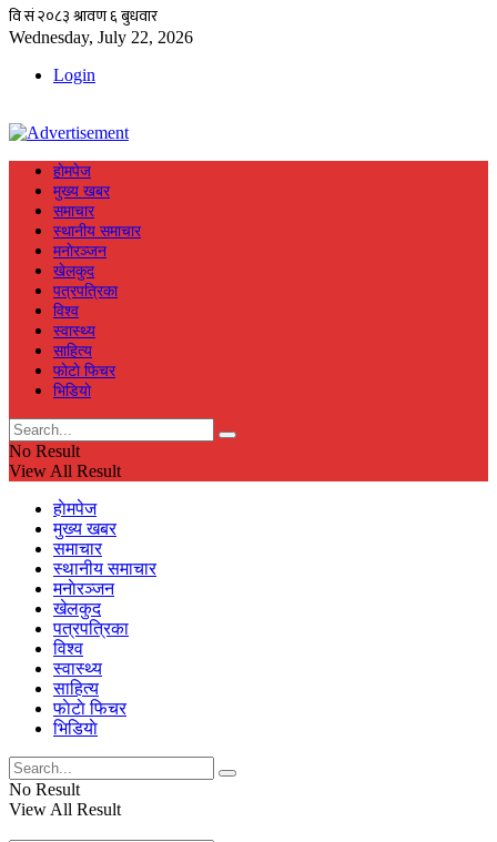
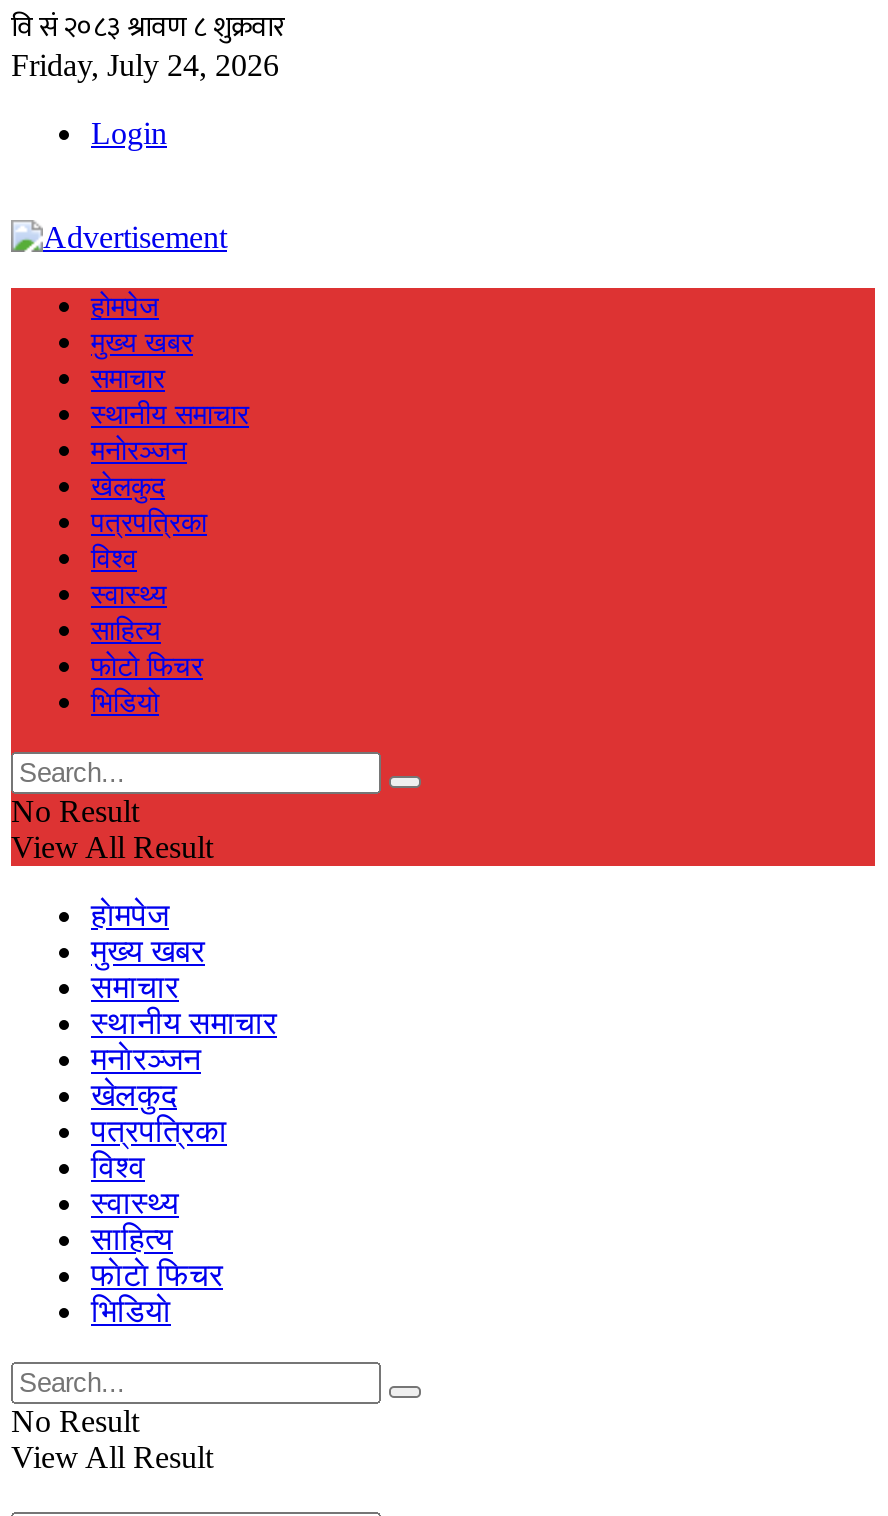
- Wednesday, July 22, 2026
+ Friday, July 24, 2026
